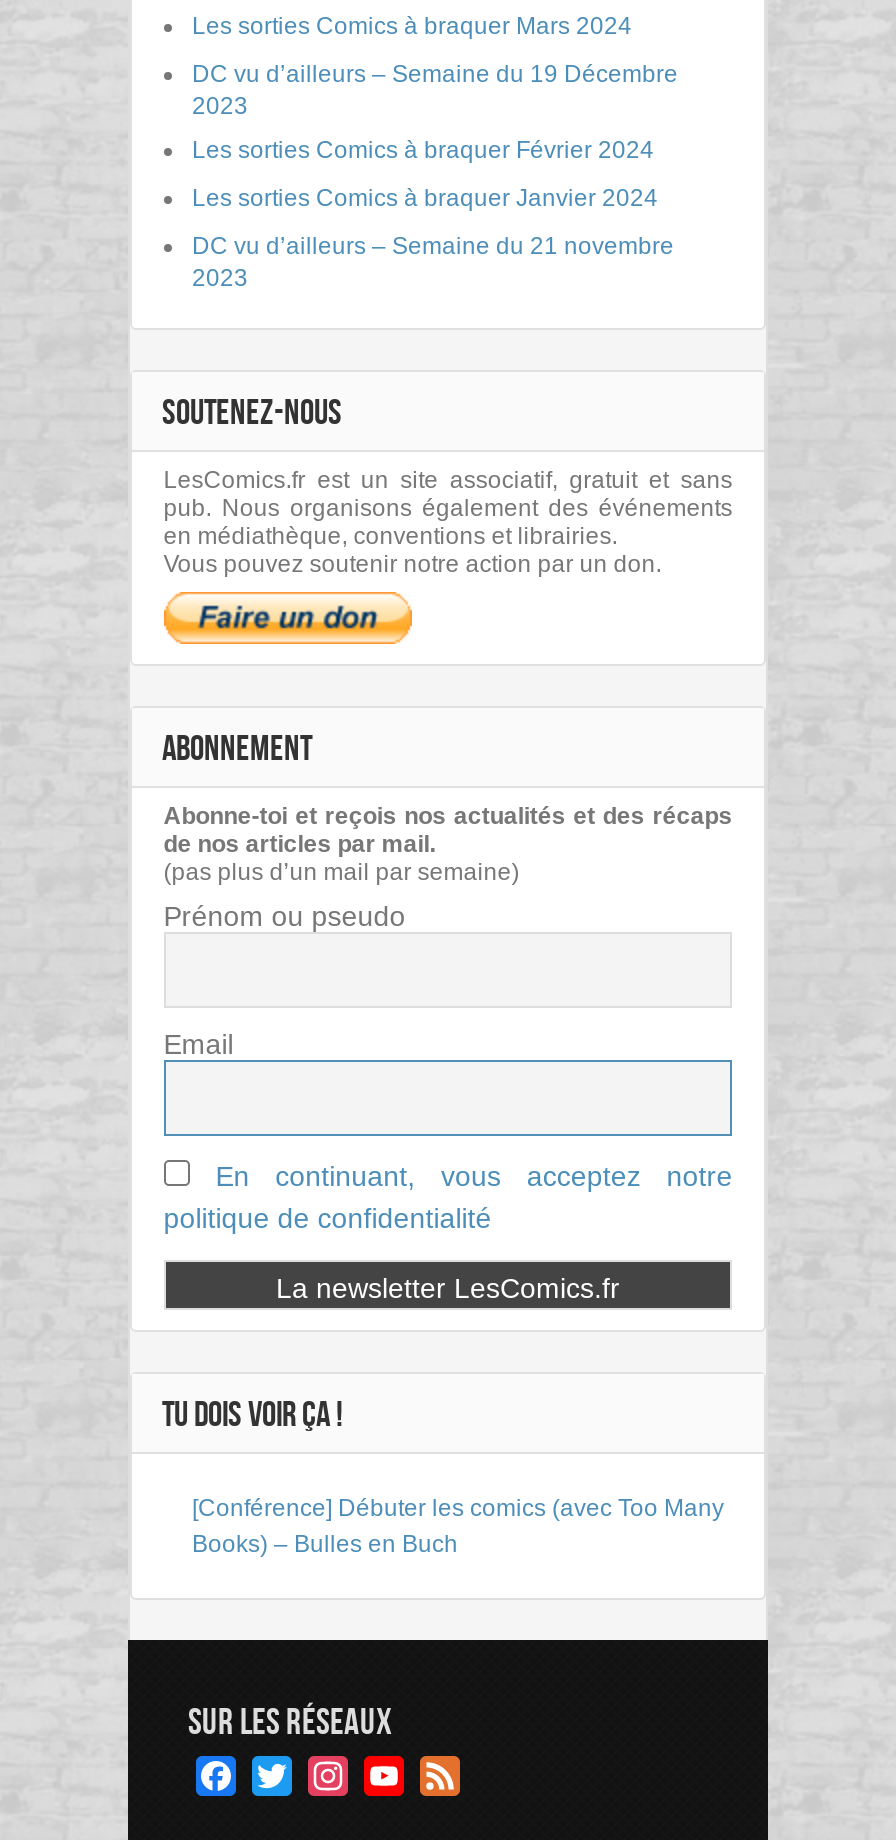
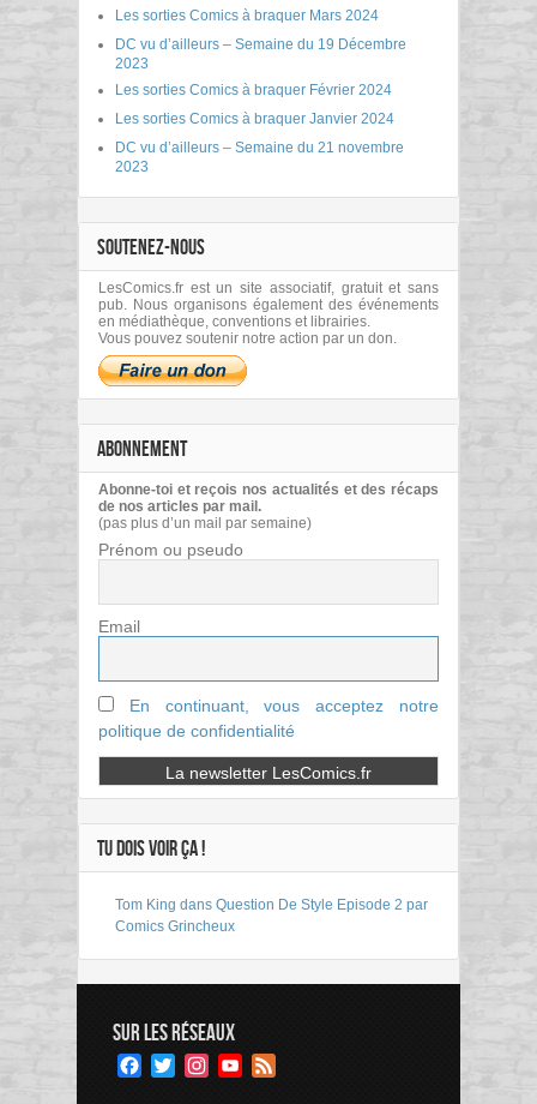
- [Conférence] Débuter les comics (avec Too Many
- Books) – Bulles en Buch
+ Tom King dans Question De Style Episode 2 par
+ Comics Grincheux
